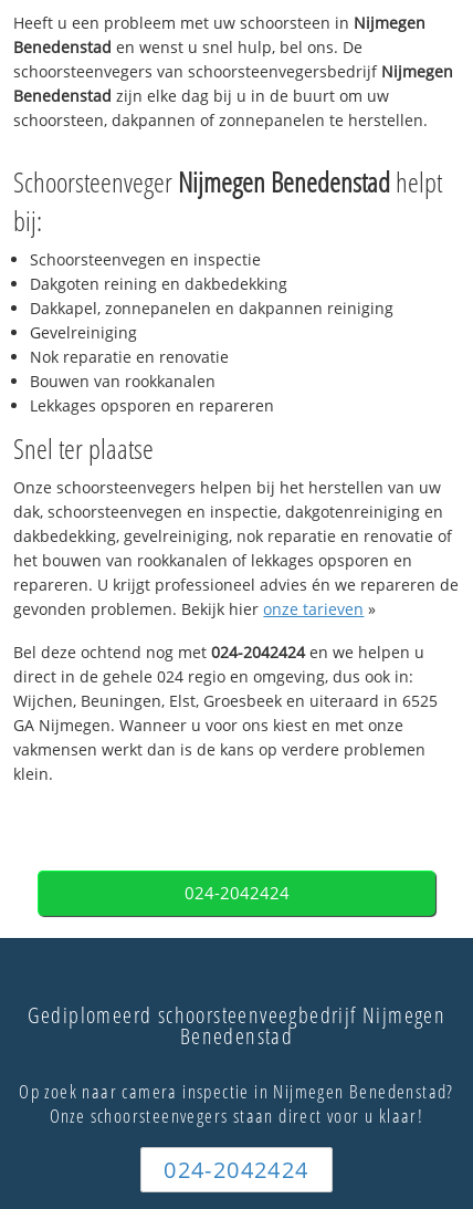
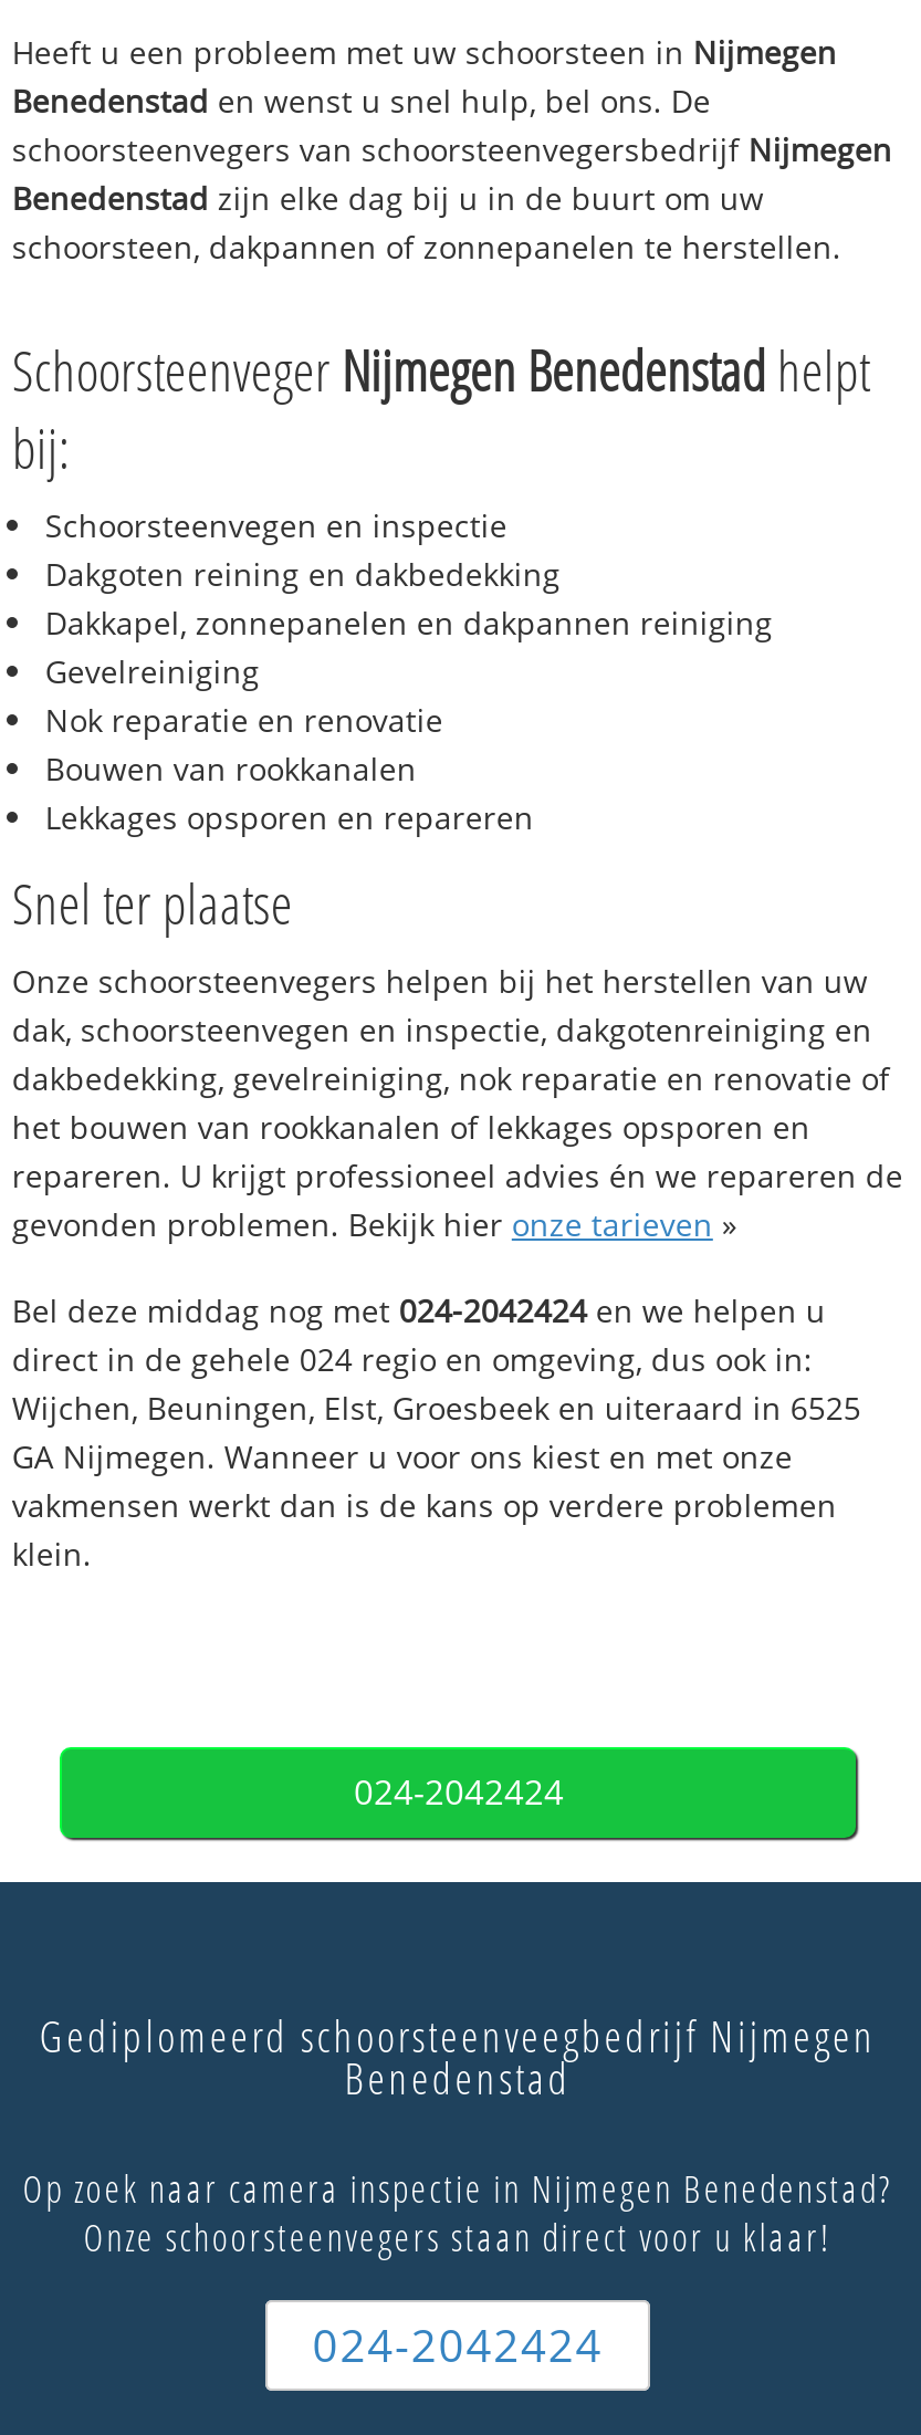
- Bel deze ochtend nog met 024-2042424 en we helpen u
+ Bel deze middag nog met 024-2042424 en we helpen u
